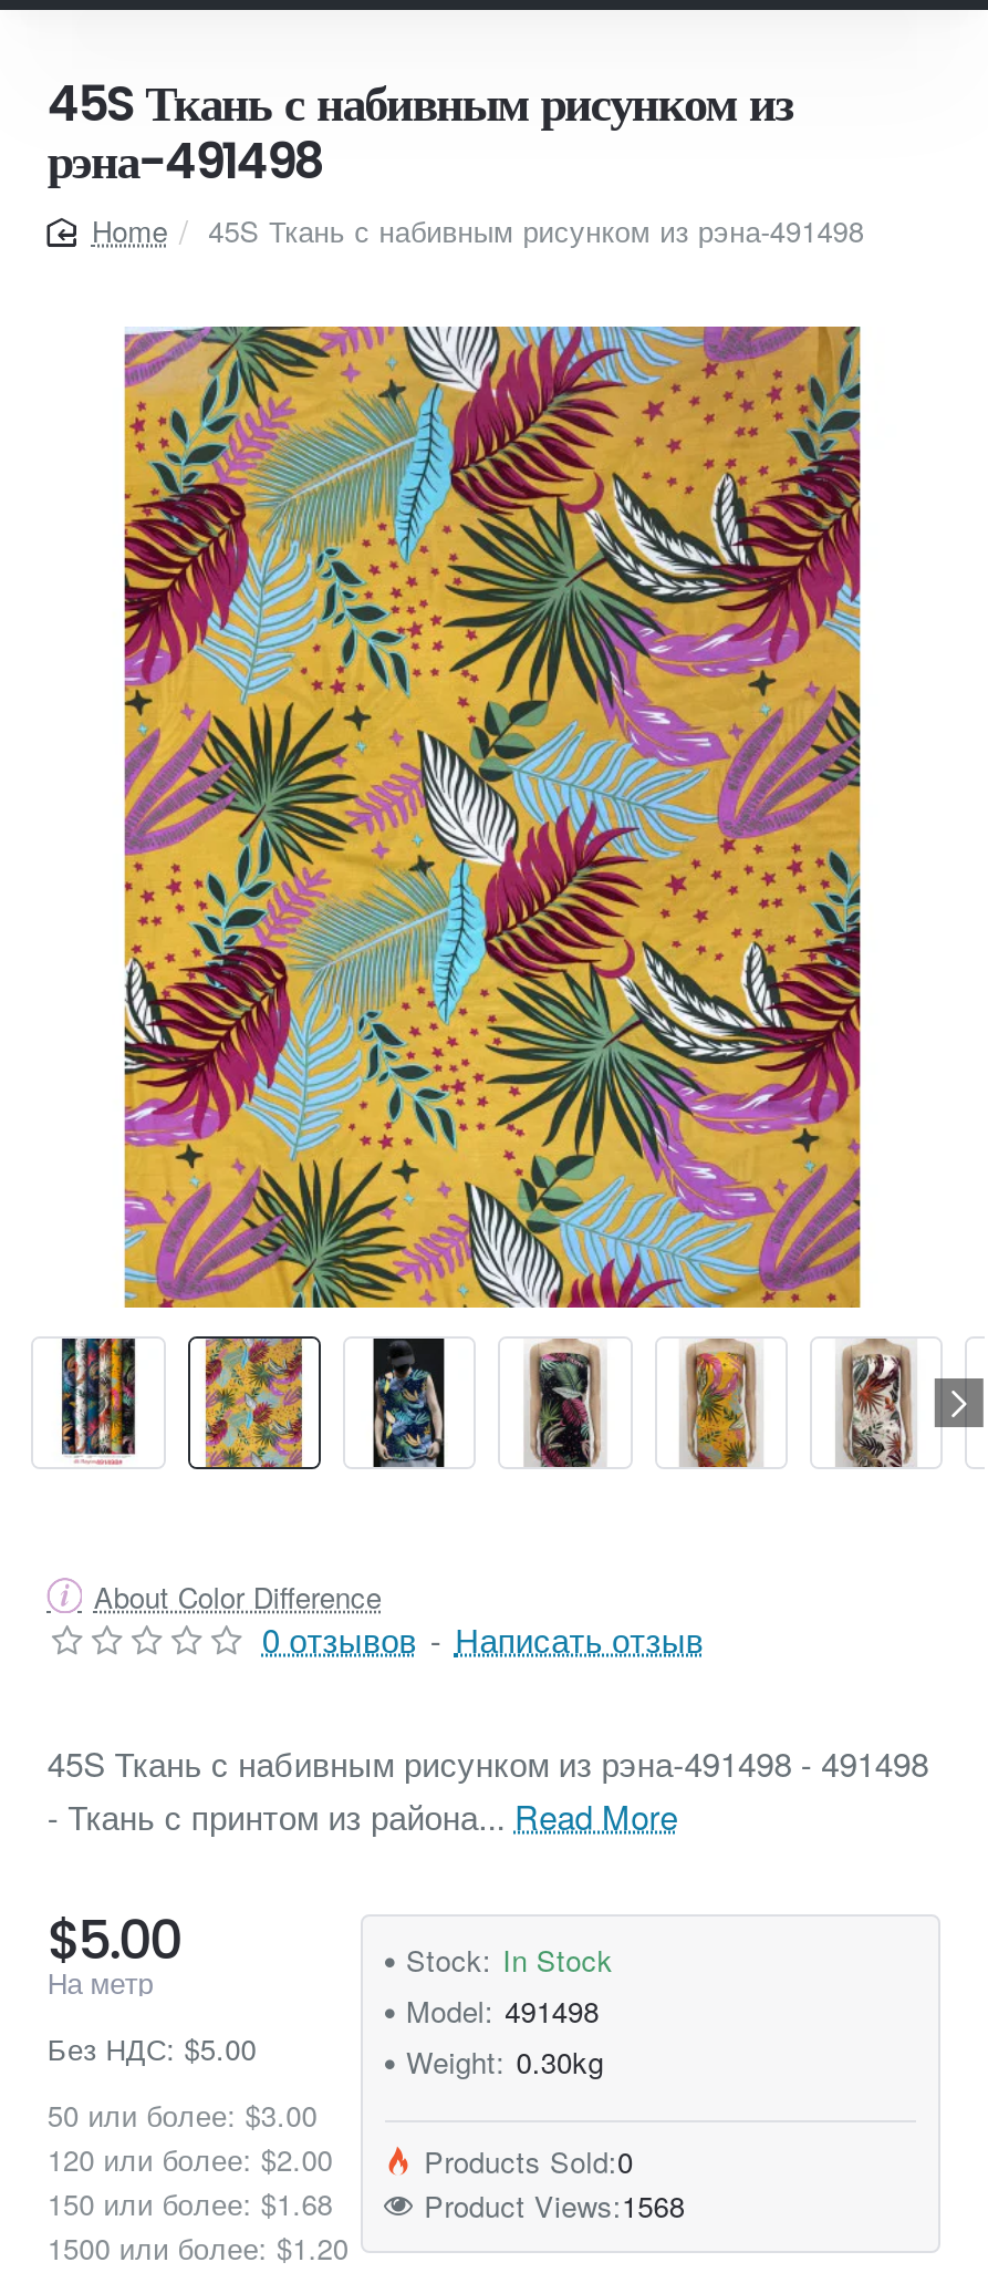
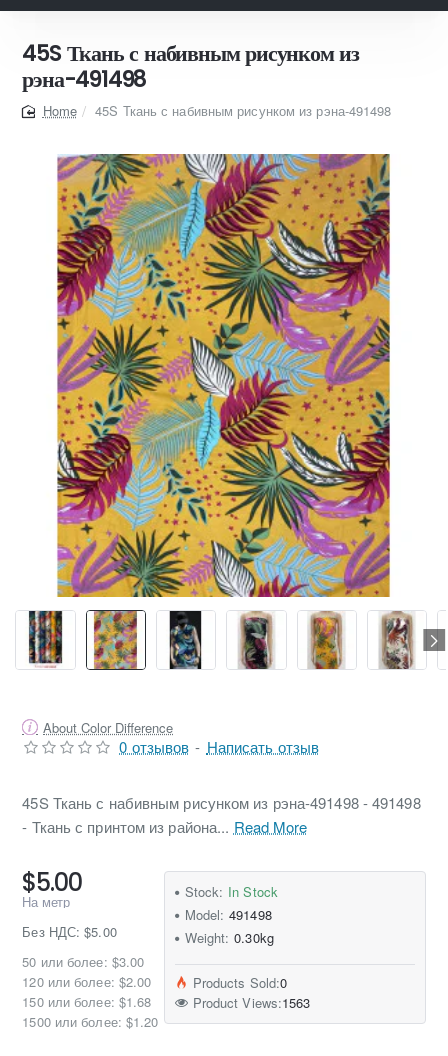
- Product Views:1568
+ Product Views:1563
